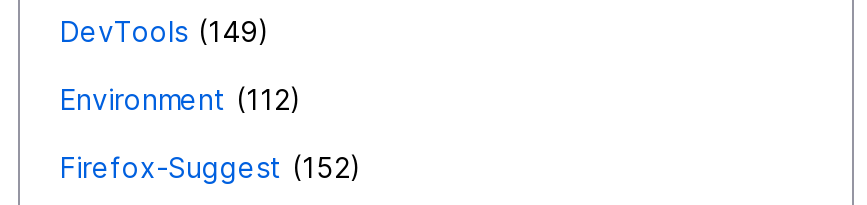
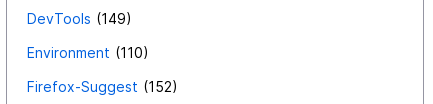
- Environment 112
+ Environment 110
